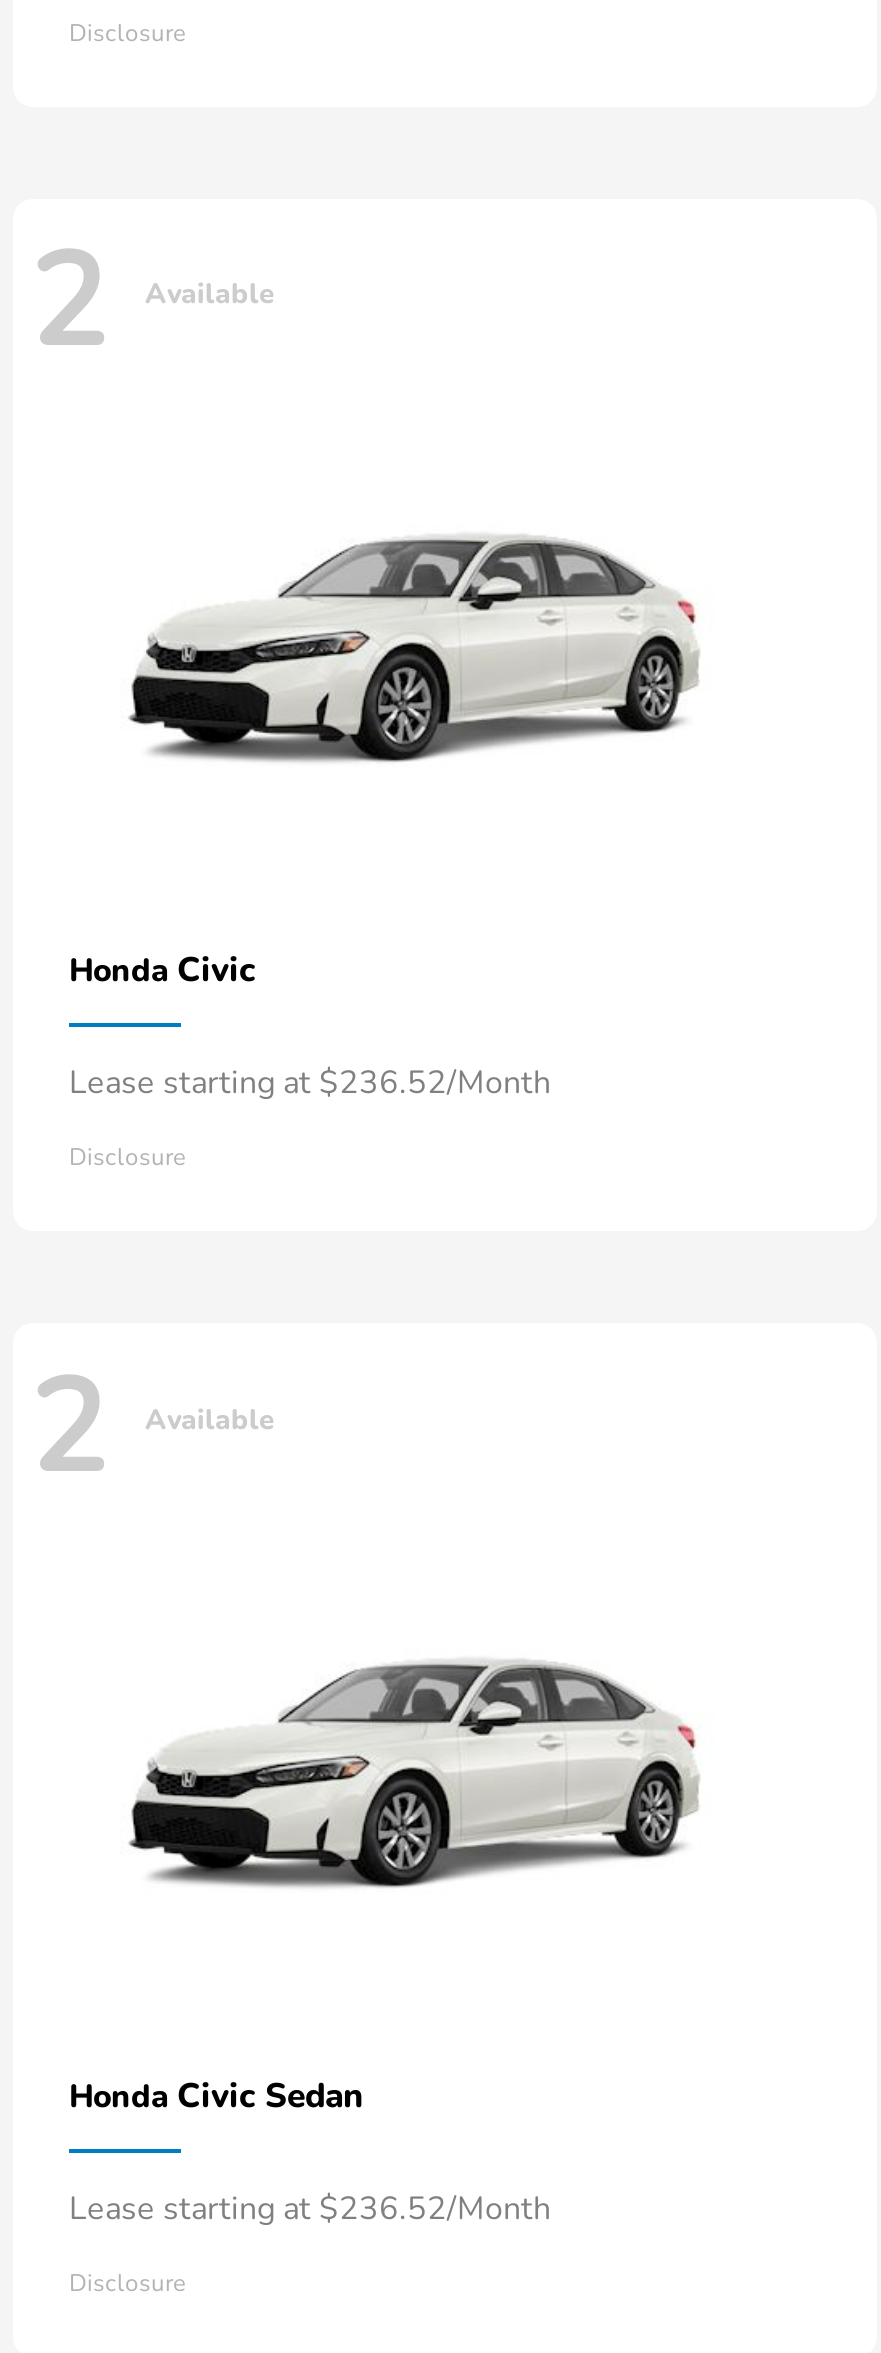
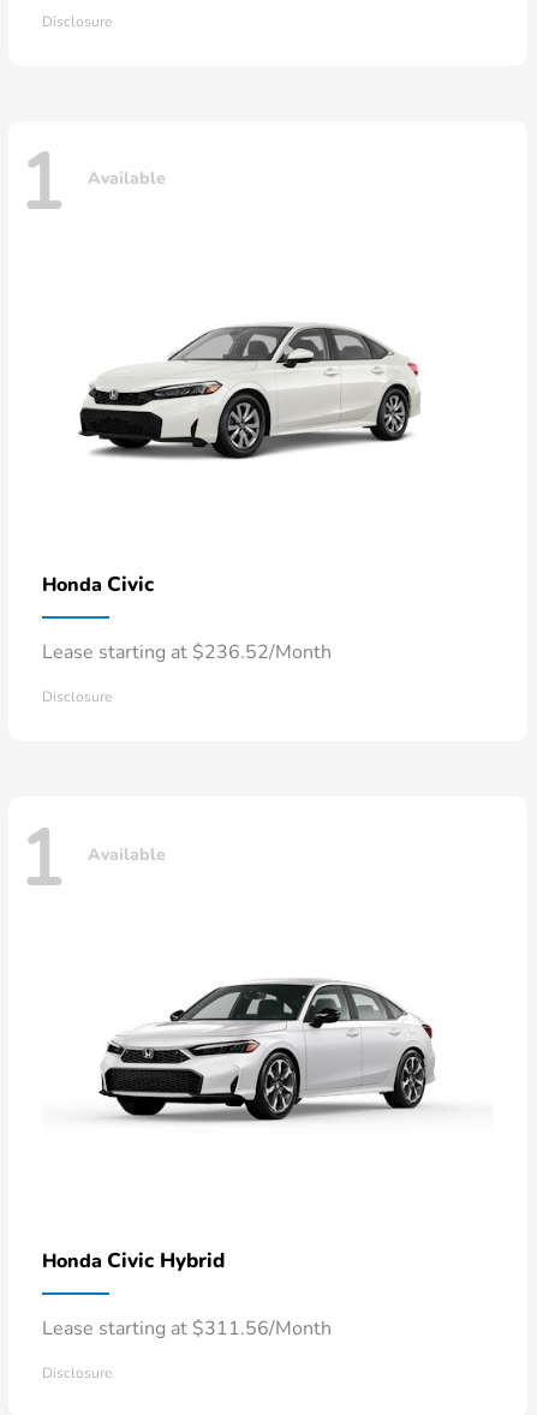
- 2 Available
+ 1 Available

- 2 Available
+ 1 Available

- [image]
+ [image]

- Honda Civic Sedan
+ Honda Civic Hybrid

- Lease starting at $236.52/Month
+ Lease starting at $311.56/Month
